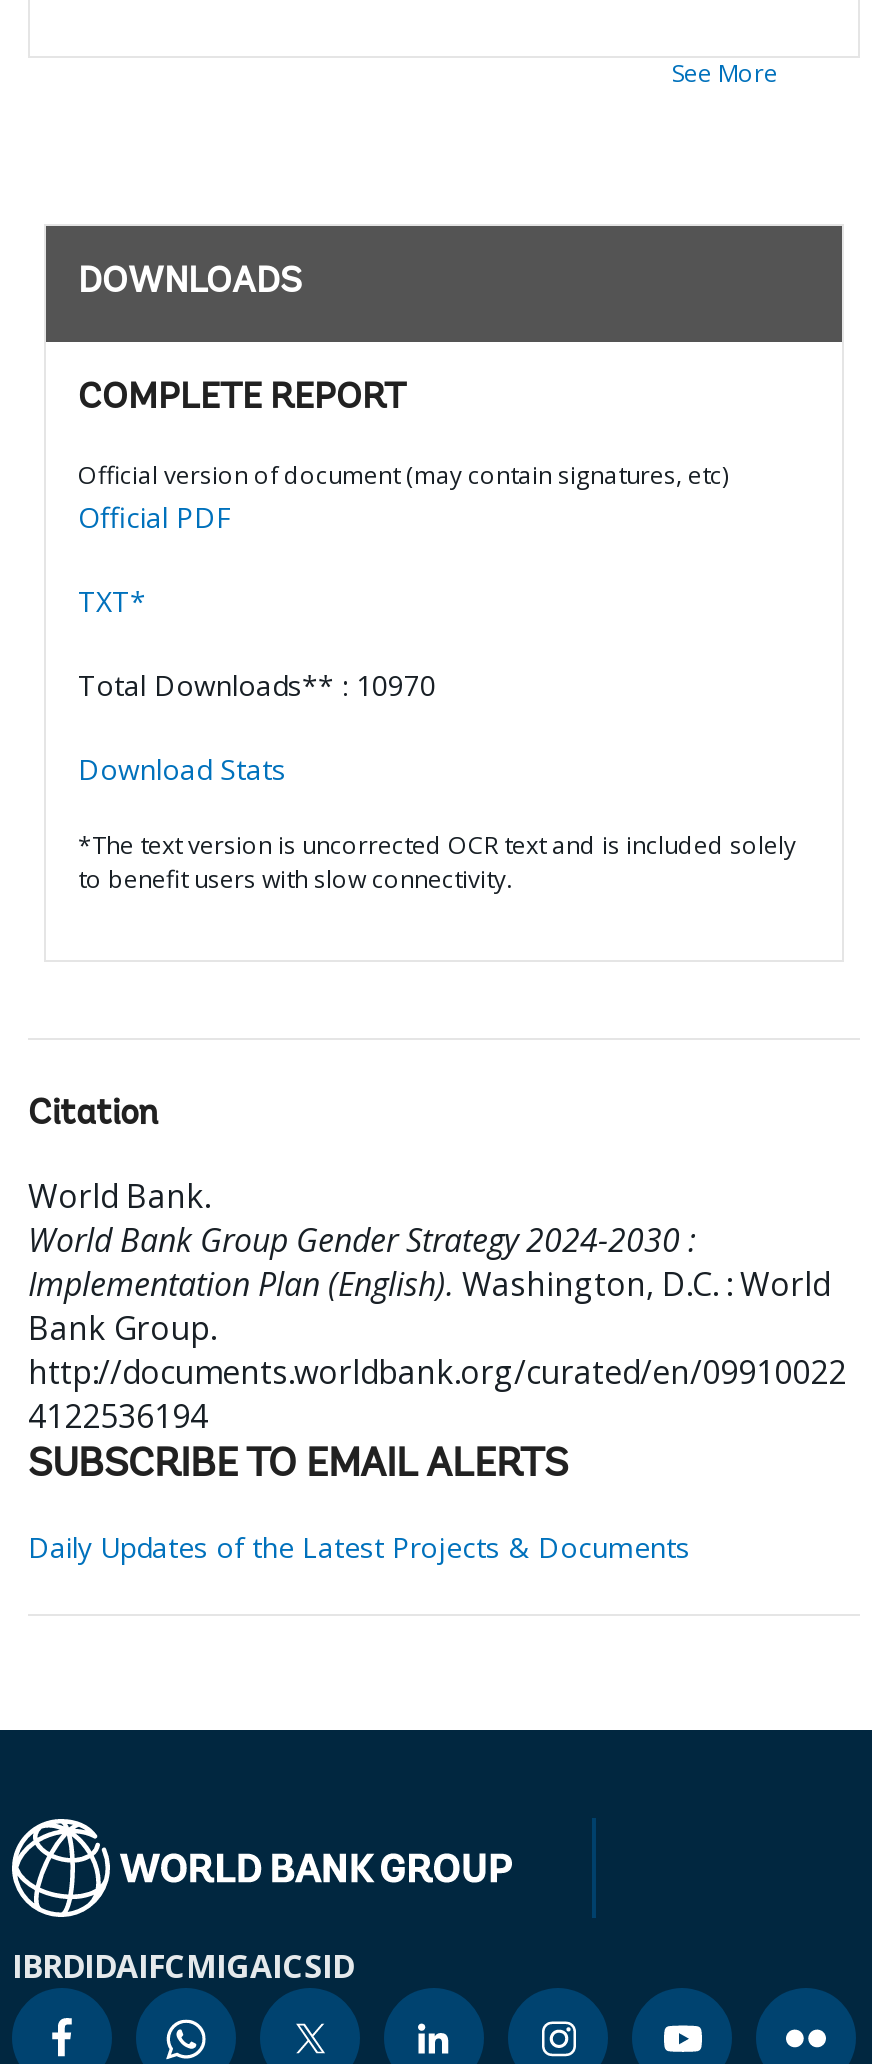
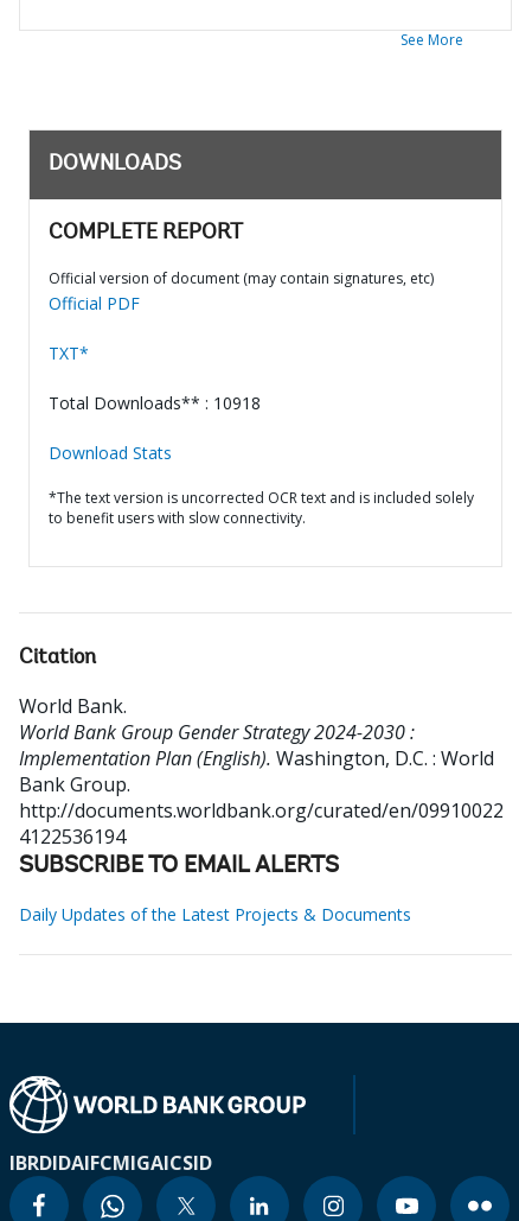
- Total Downloads** : 10970
+ Total Downloads** : 10918
